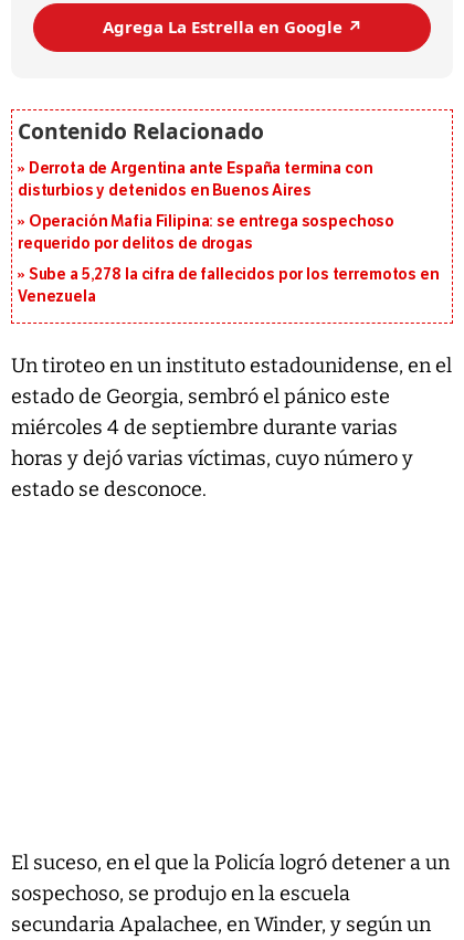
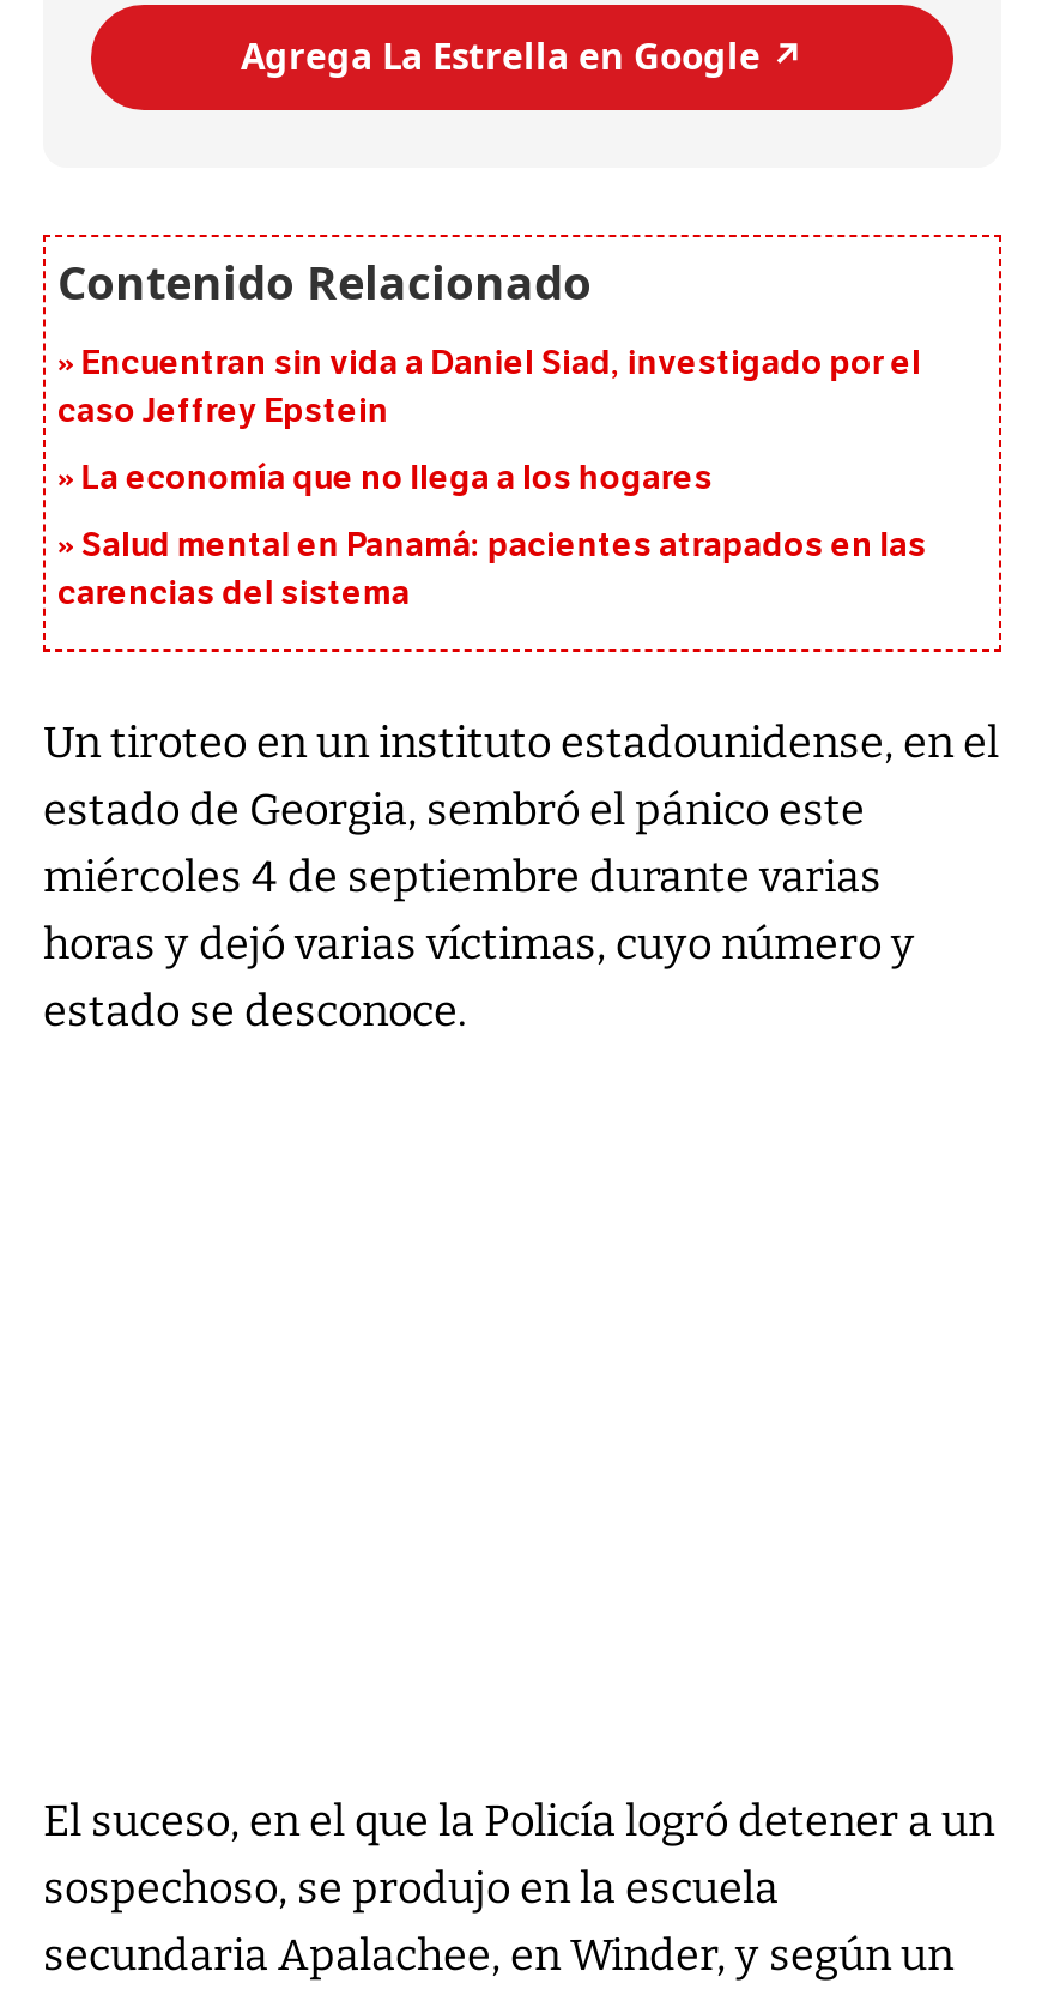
- Derrota de Argentina ante España termina con
- disturbios y detenidos en Buenos Aires
+ Encuentran sin vida a Daniel Siad, investigado por el
+ caso Jeffrey Epstein

- Operación Mafia Filipina: se entrega sospechoso
- requerido por delitos de drogas
+ La economía que no llega a los hogares

- Sube a 5,278 la cifra de fallecidos por los terremotos en
- Venezuela
+ Salud mental en Panamá: pacientes atrapados en las
+ carencias del sistema
